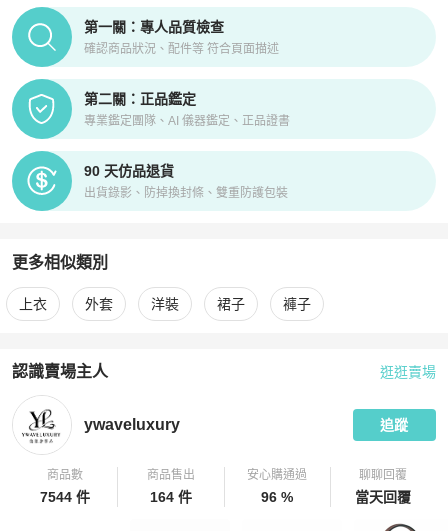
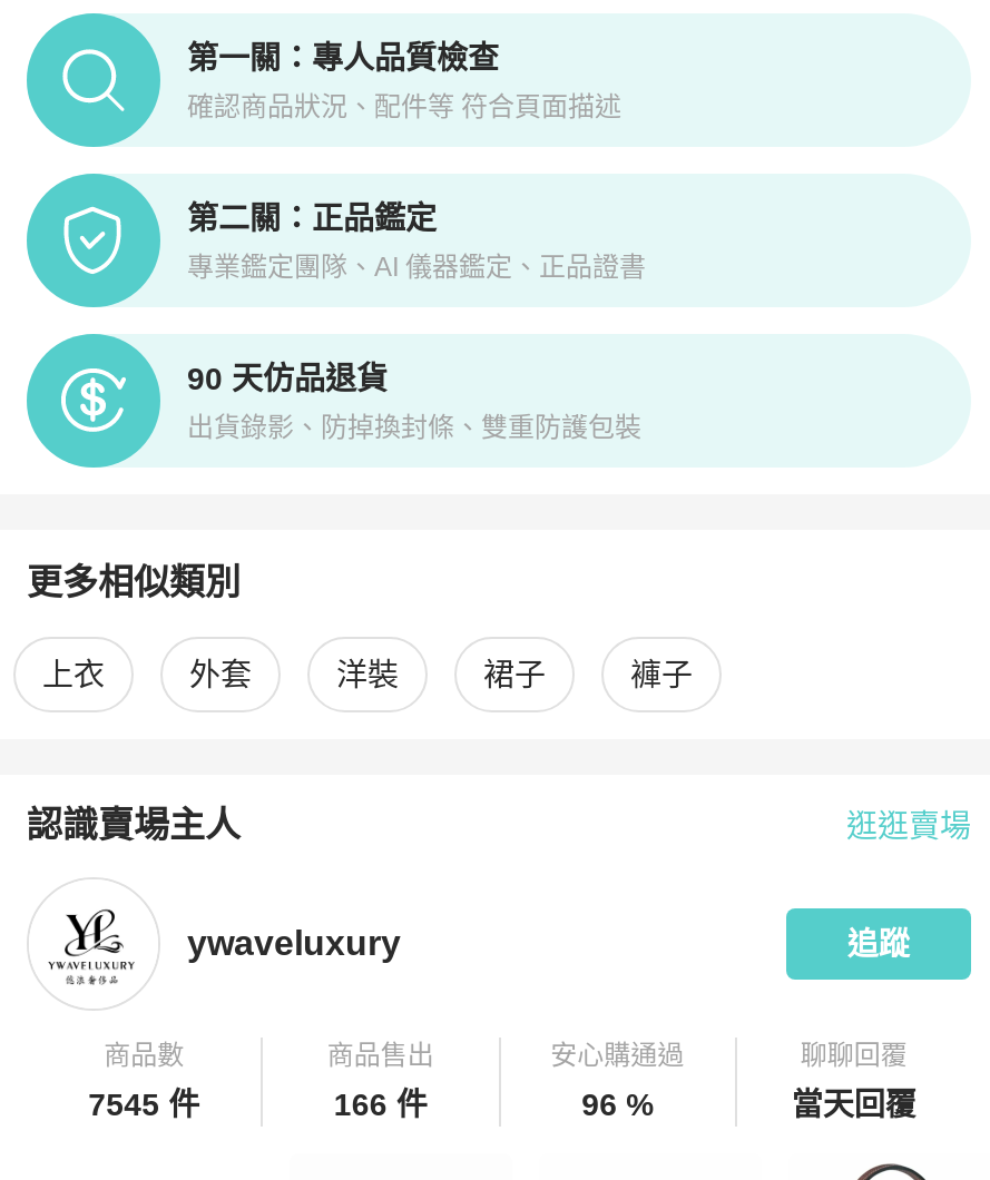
- 7544 件
+ 7545 件

- 164 件
+ 166 件
